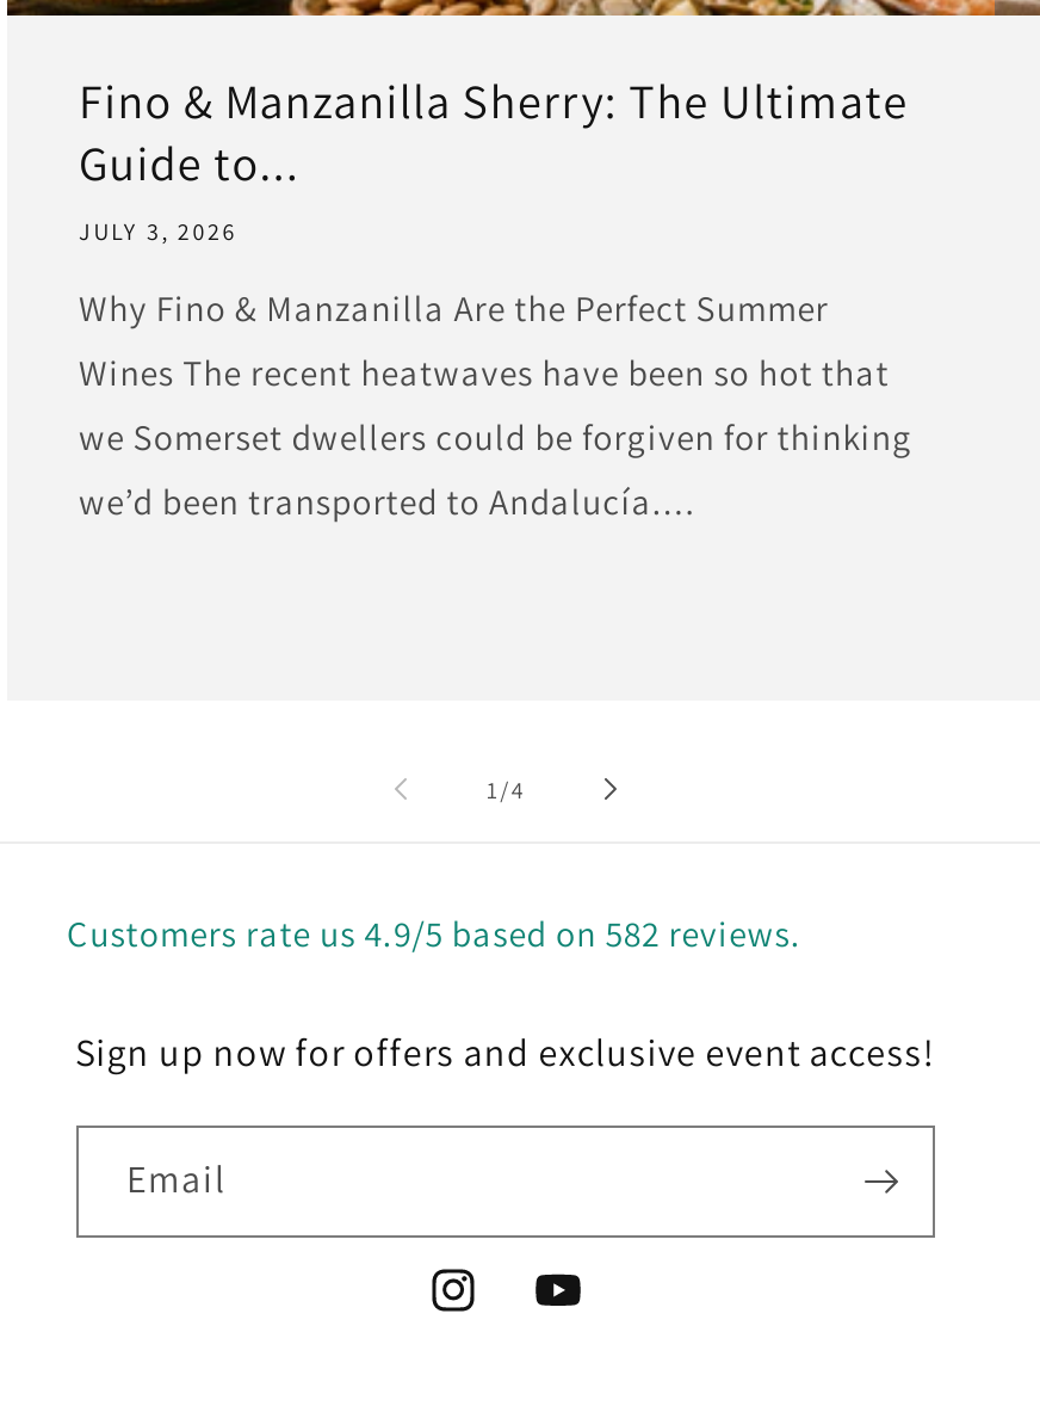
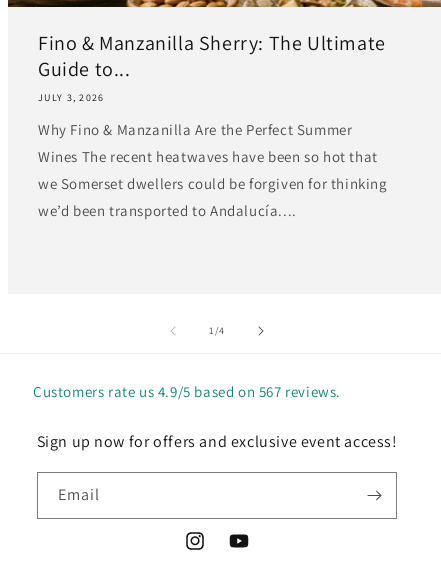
- Customers rate us 4.9/5 based on 582 reviews.
+ Customers rate us 4.9/5 based on 567 reviews.
